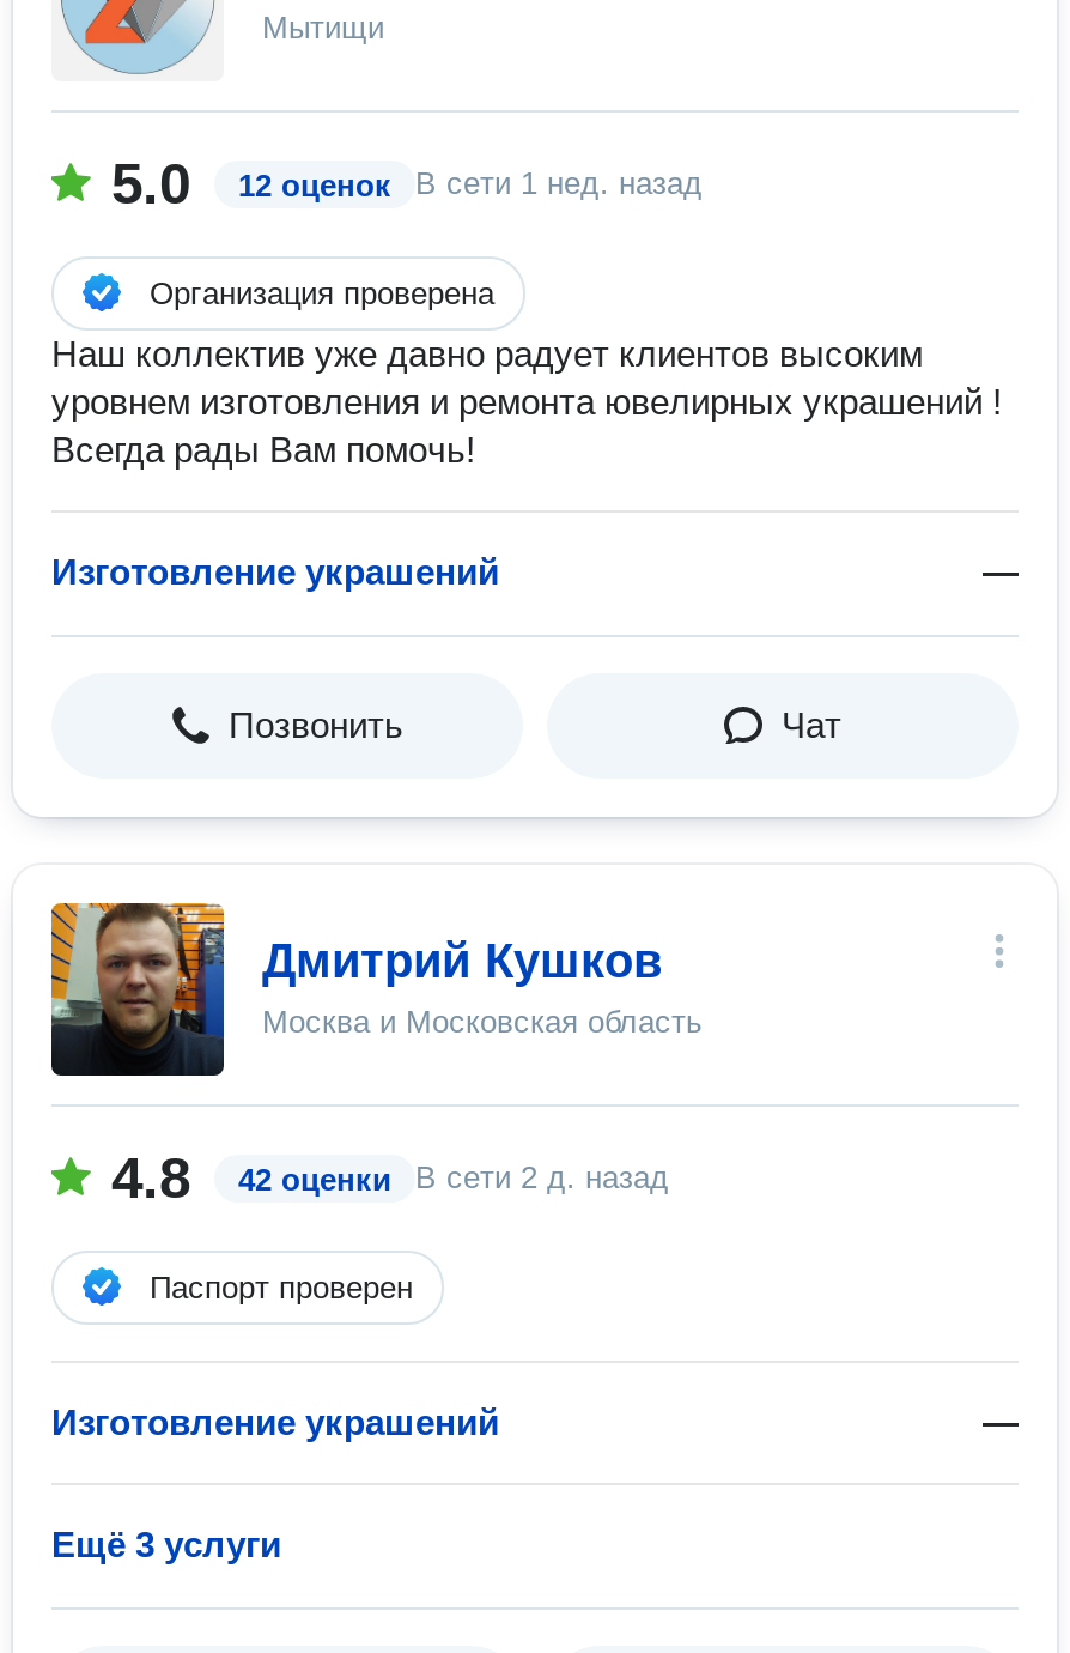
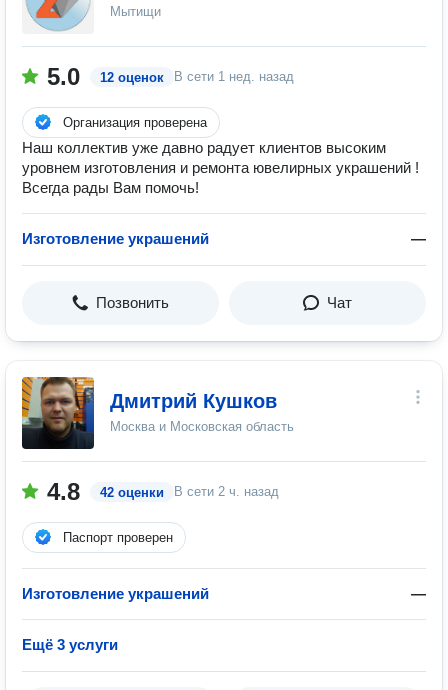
- 4.8 42 оценки В сети 2 д. назад
+ 4.8 42 оценки В сети 2 ч. назад
